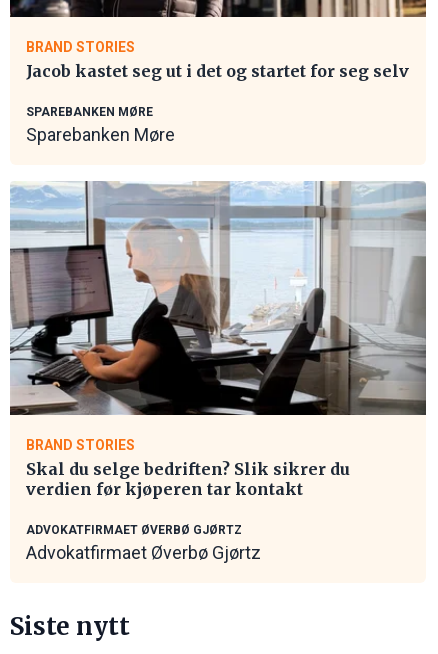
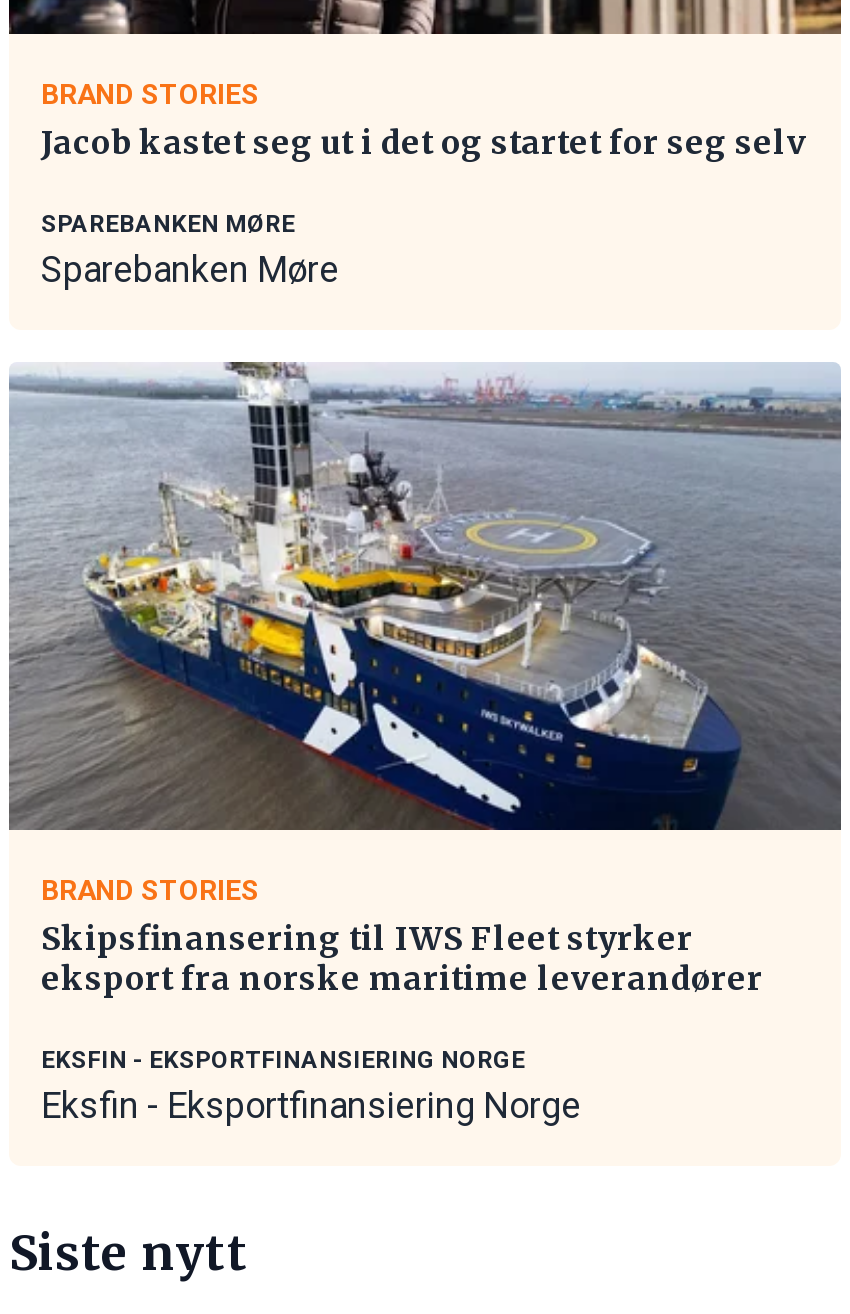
- [image]
+ [image]

- Skal du selge bedriften? Slik sikrer du
- verdien før kjøperen tar kontakt
+ Skipsfinansering til IWS Fleet styrker
+ eksport fra norske maritime leverandører

- ADVOKATFIRMAET ØVERBØ GJØRTZ
- Advokatfirmaet Øverbø Gjørtz
+ EKSFIN - EKSPORTFINANSIERING NORGE
+ Eksfin - Eksportfinansiering Norge
